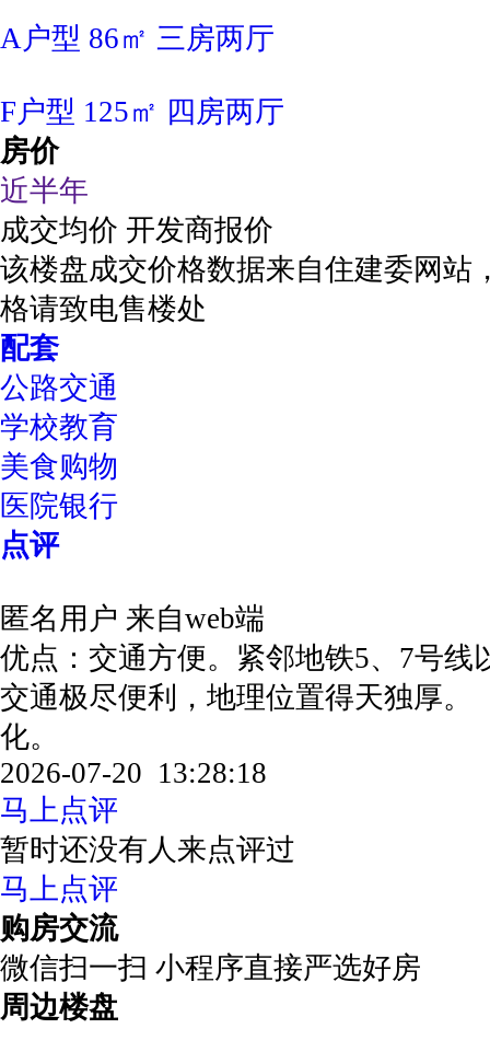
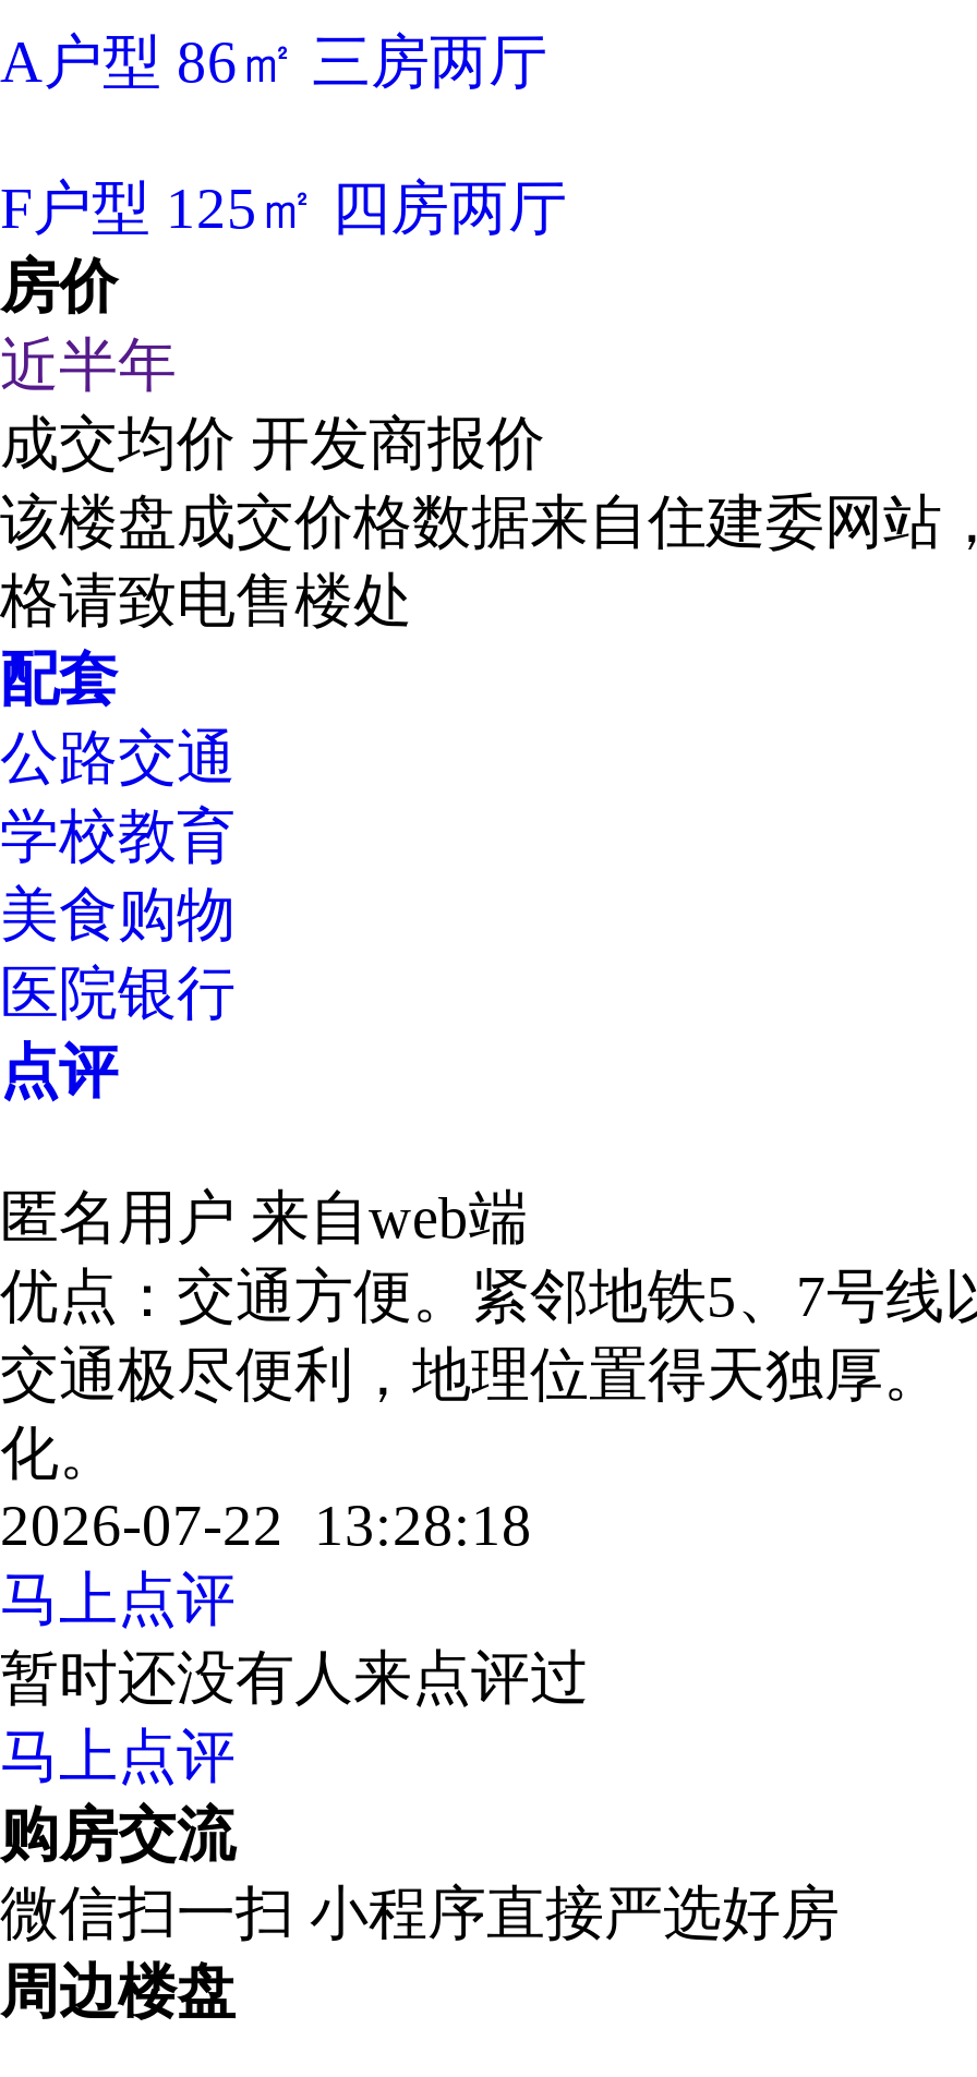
- 2026-07-20 13:28:18
+ 2026-07-22 13:28:18
